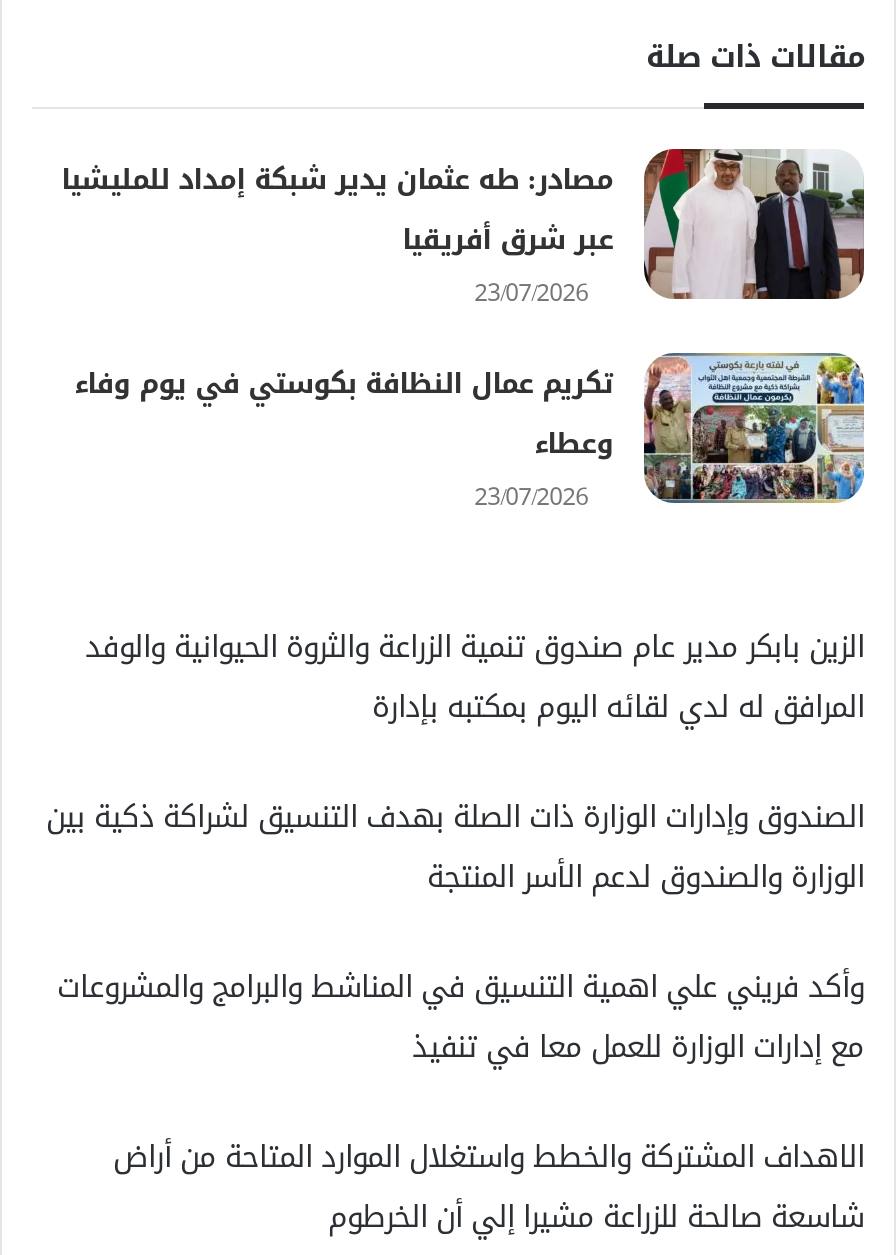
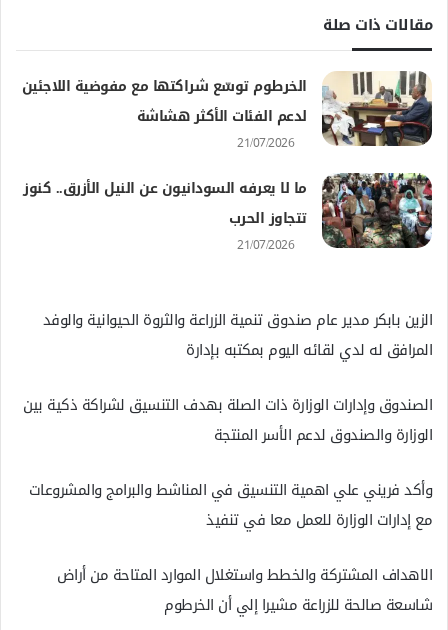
- [image]
- مصادر: طه عثمان يدير شبكة إمداد للمليشيا
- عبر شرق أفريقيا
- 23/07/2026
+ [image]
+ الخرطوم توسّع شراكتها مع مفوضية اللاجئين
+ لدعم الفئات الأكثر هشاشة
+ 21/07/2026

- [image]
- تكريم عمال النظافة بكوستي في يوم وفاء
- وعطاء
- 23/07/2026
+ [image]
+ ما لا يعرفه السودانيون عن النيل الأزرق.. كنوز
+ تتجاوز الحرب
+ 21/07/2026
